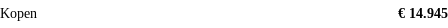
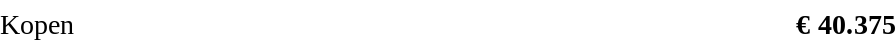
- € 14.945
+ € 40.375
